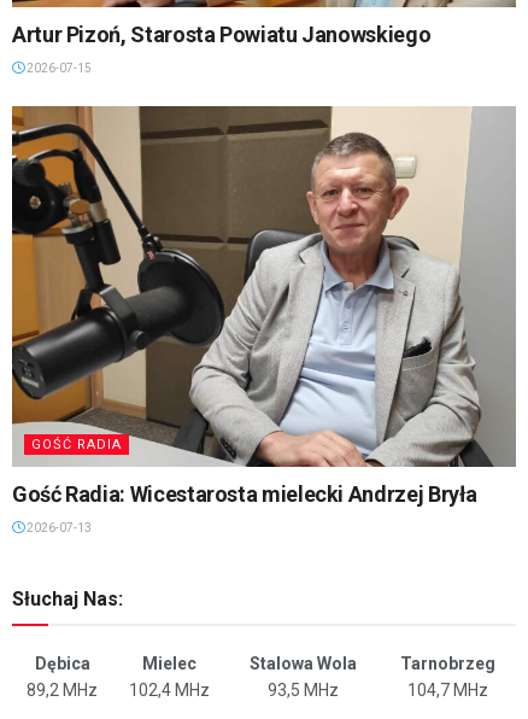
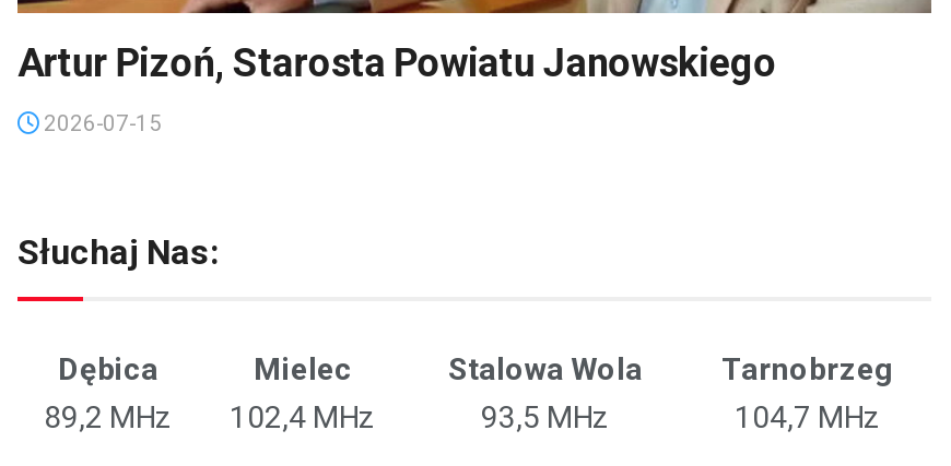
- [image]
- GOŚĆ RADIA
- Gość Radia: Wicestarosta mielecki Andrzej Bryła
- 2026-07-13
